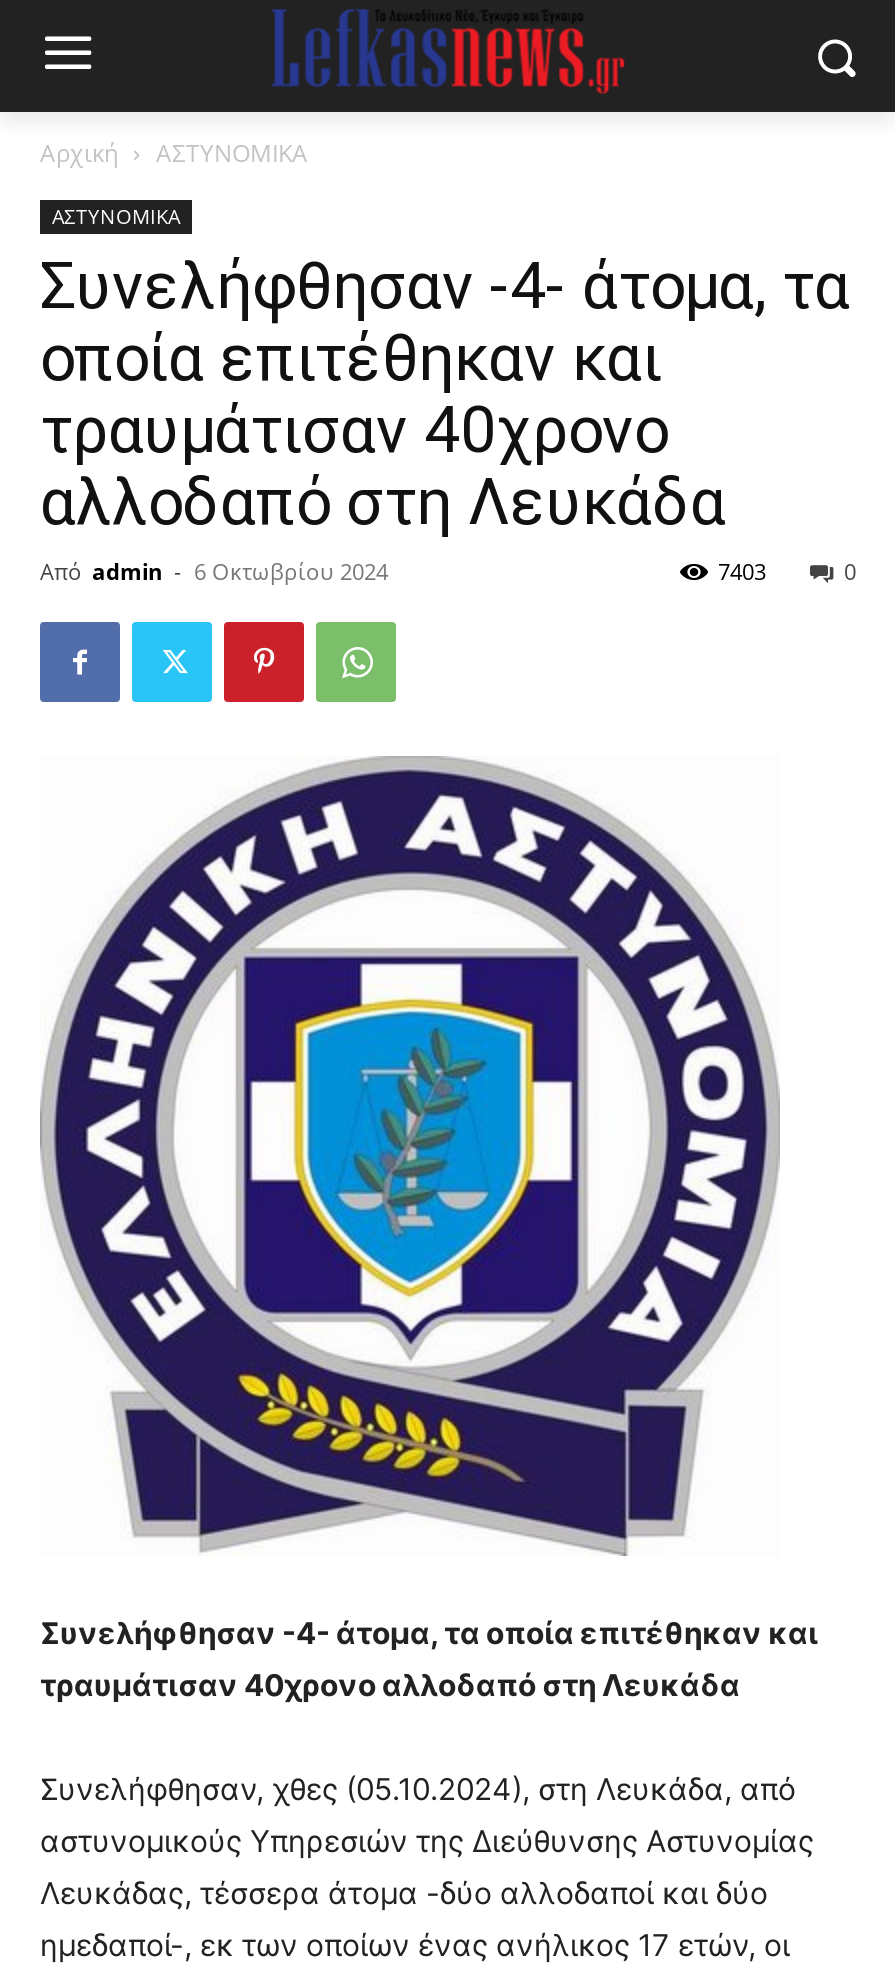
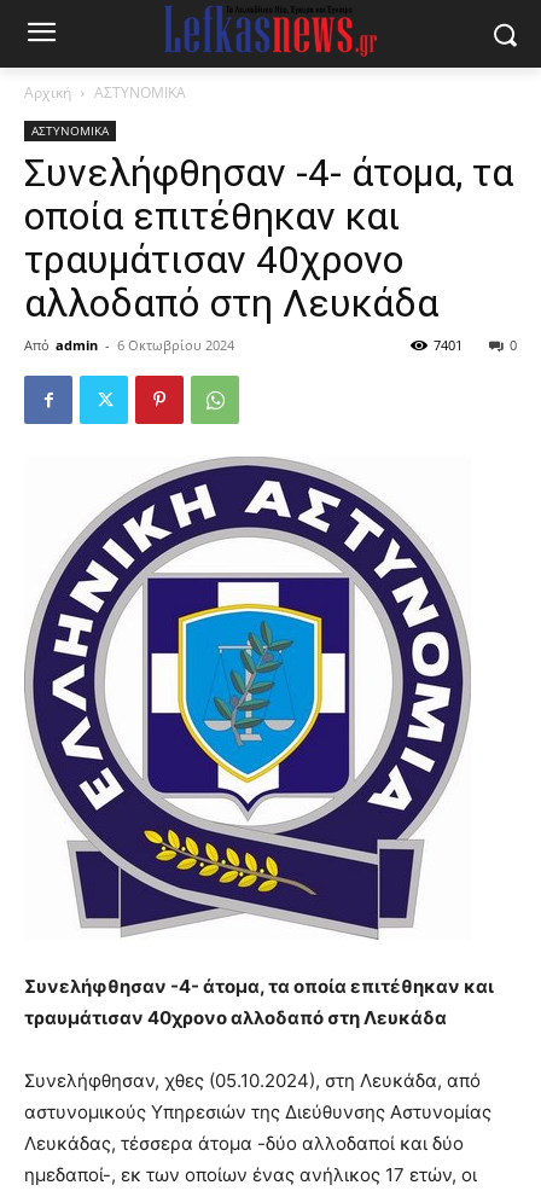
- 7403
+ 7401
